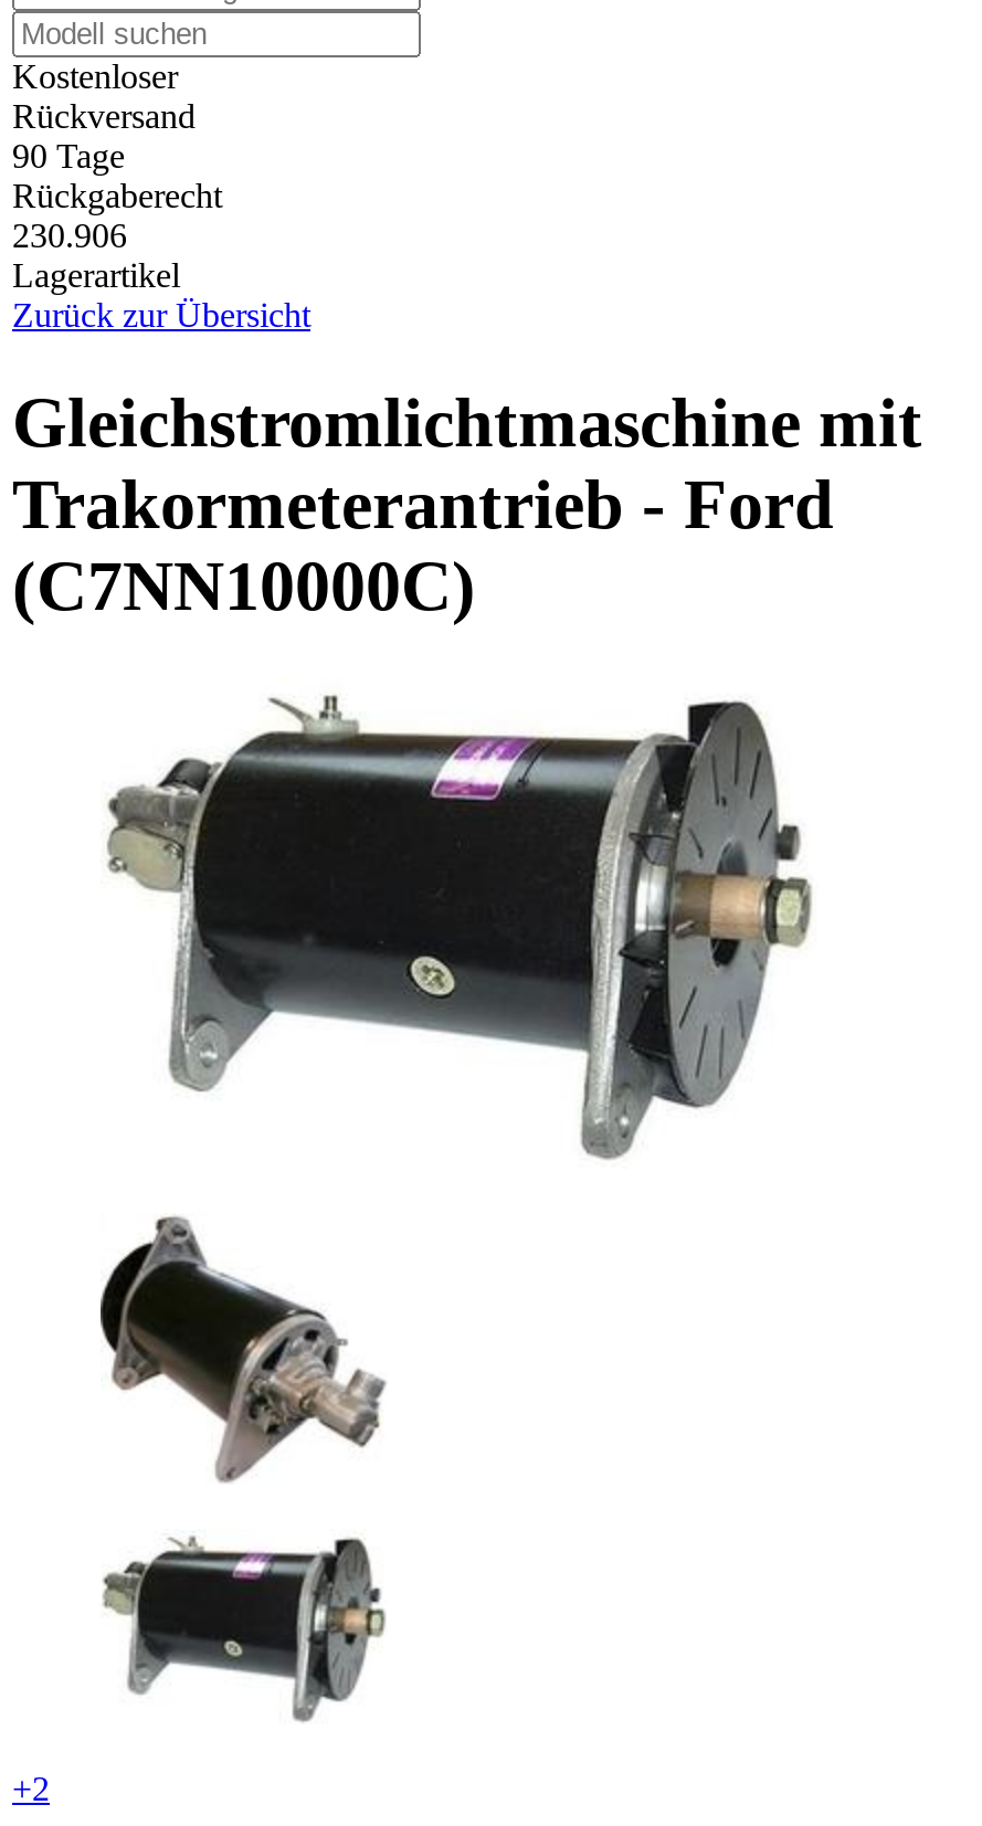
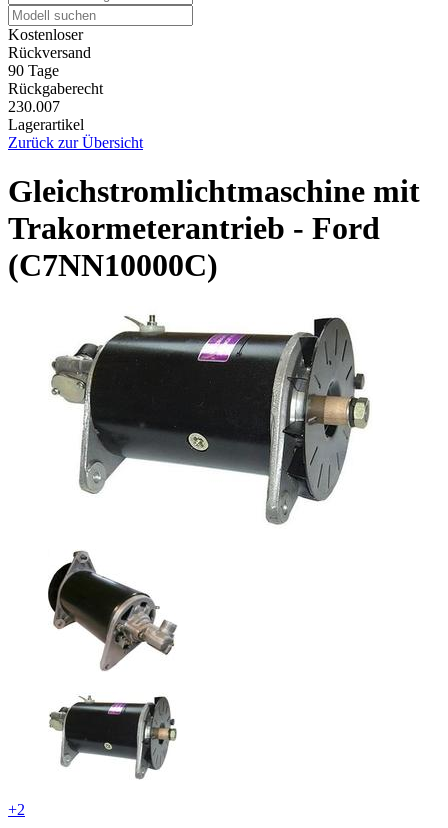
- 230.906
+ 230.007
